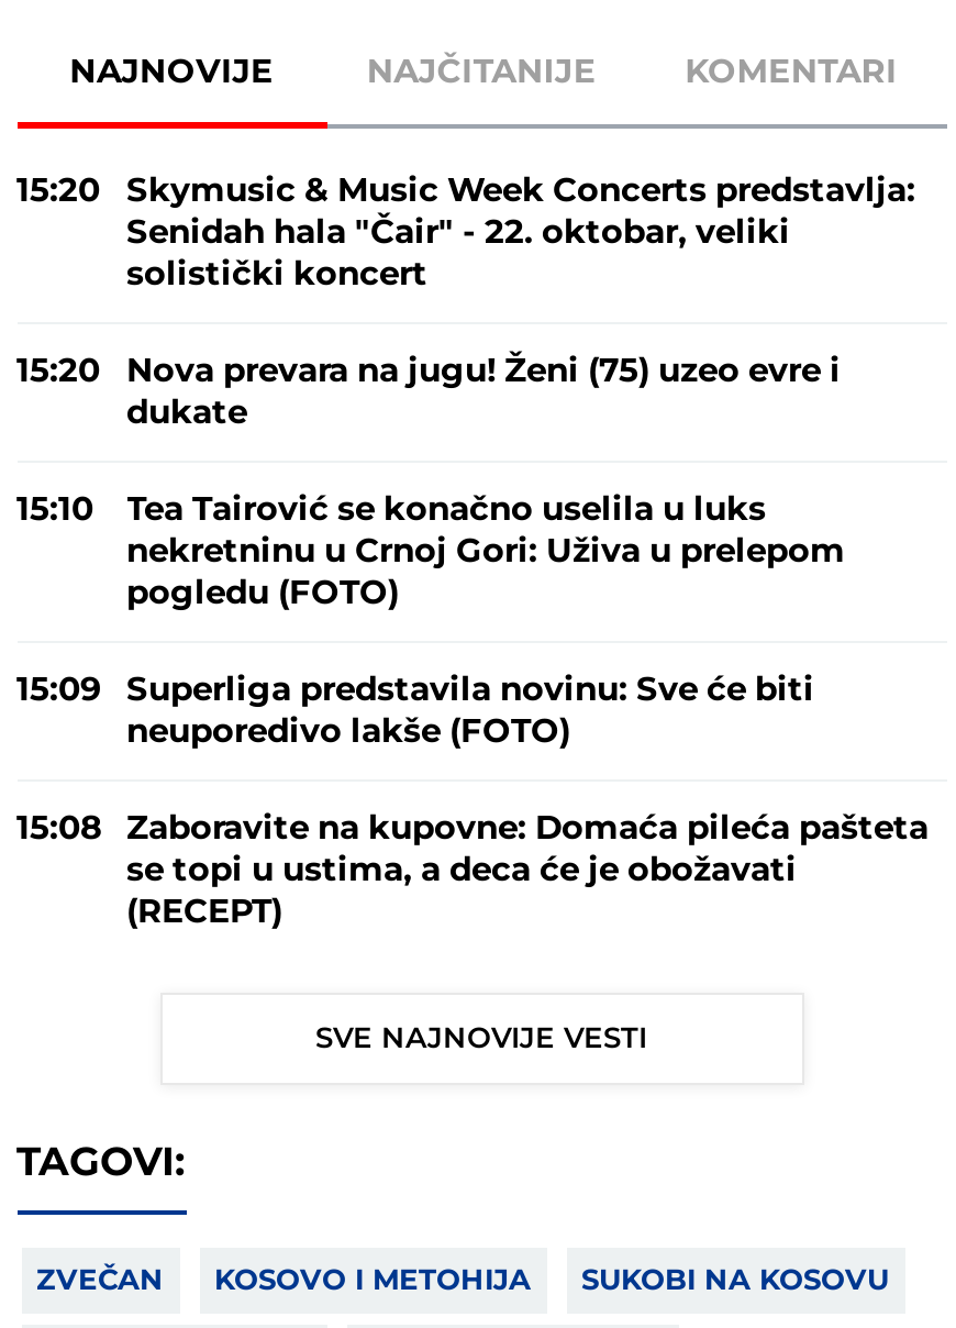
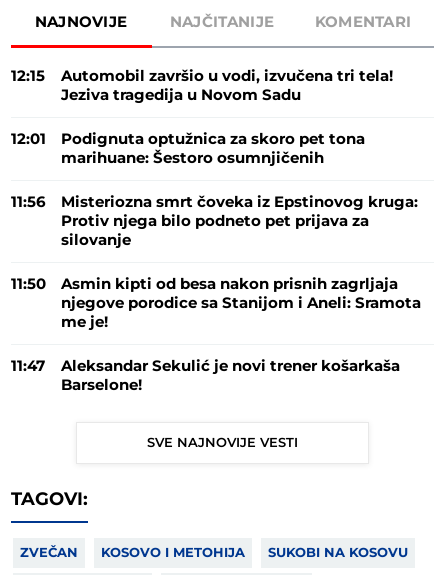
- 15:20
+ 12:15

- Skymusic & Music Week Concerts predstavlja:
- Senidah hala "Čair" - 22. oktobar, veliki
- solistički koncert
+ Automobil završio u vodi, izvučena tri tela!
+ Jeziva tragedija u Novom Sadu

- 15:20
+ 12:01

- Nova prevara na jugu! Ženi (75) uzeo evre i
- dukate
+ Podignuta optužnica za skoro pet tona
+ marihuane: Šestoro osumnjičenih

- 15:10
+ 11:56

- Tea Tairović se konačno uselila u luks
- nekretninu u Crnoj Gori: Uživa u prelepom
- pogledu (FOTO)
+ Misteriozna smrt čoveka iz Epstinovog kruga:
+ Protiv njega bilo podneto pet prijava za
+ silovanje

- 15:09
+ 11:50

- Superliga predstavila novinu: Sve će biti
- neuporedivo lakše (FOTO)
+ Asmin kipti od besa nakon prisnih zagrljaja
+ njegove porodice sa Stanijom i Aneli: Sramota
+ me je!

- 15:08
+ 11:47

- Zaboravite na kupovne: Domaća pileća pašteta
- se topi u ustima, a deca će je obožavati
- (RECEPT)
+ Aleksandar Sekulić je novi trener košarkaša
+ Barselone!
